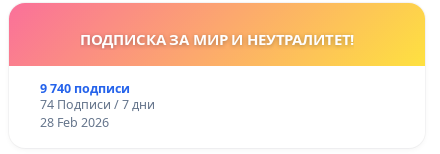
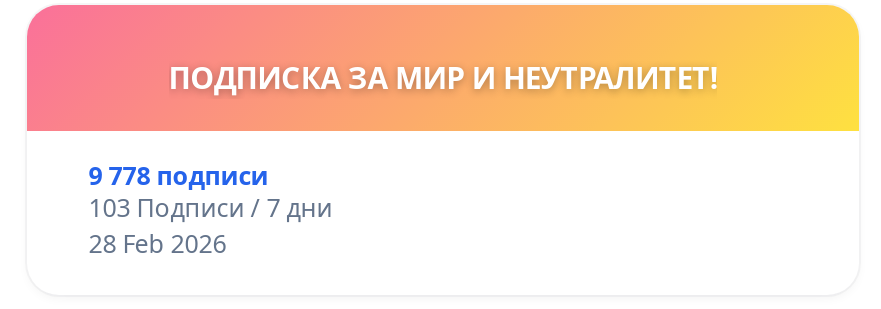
- 9 740 подписи
+ 9 778 подписи

- 74 Подписи / 7 дни
+ 103 Подписи / 7 дни
